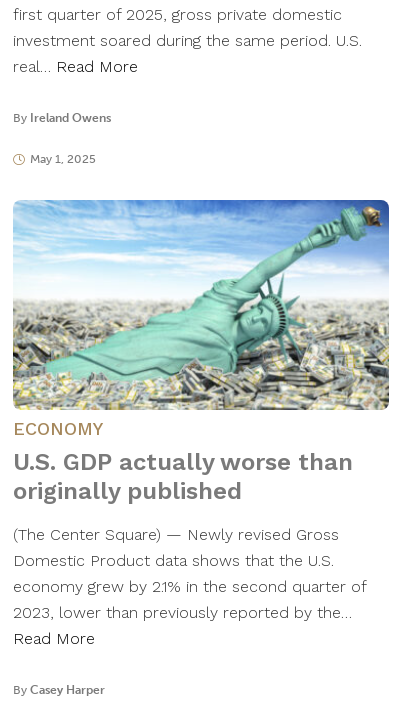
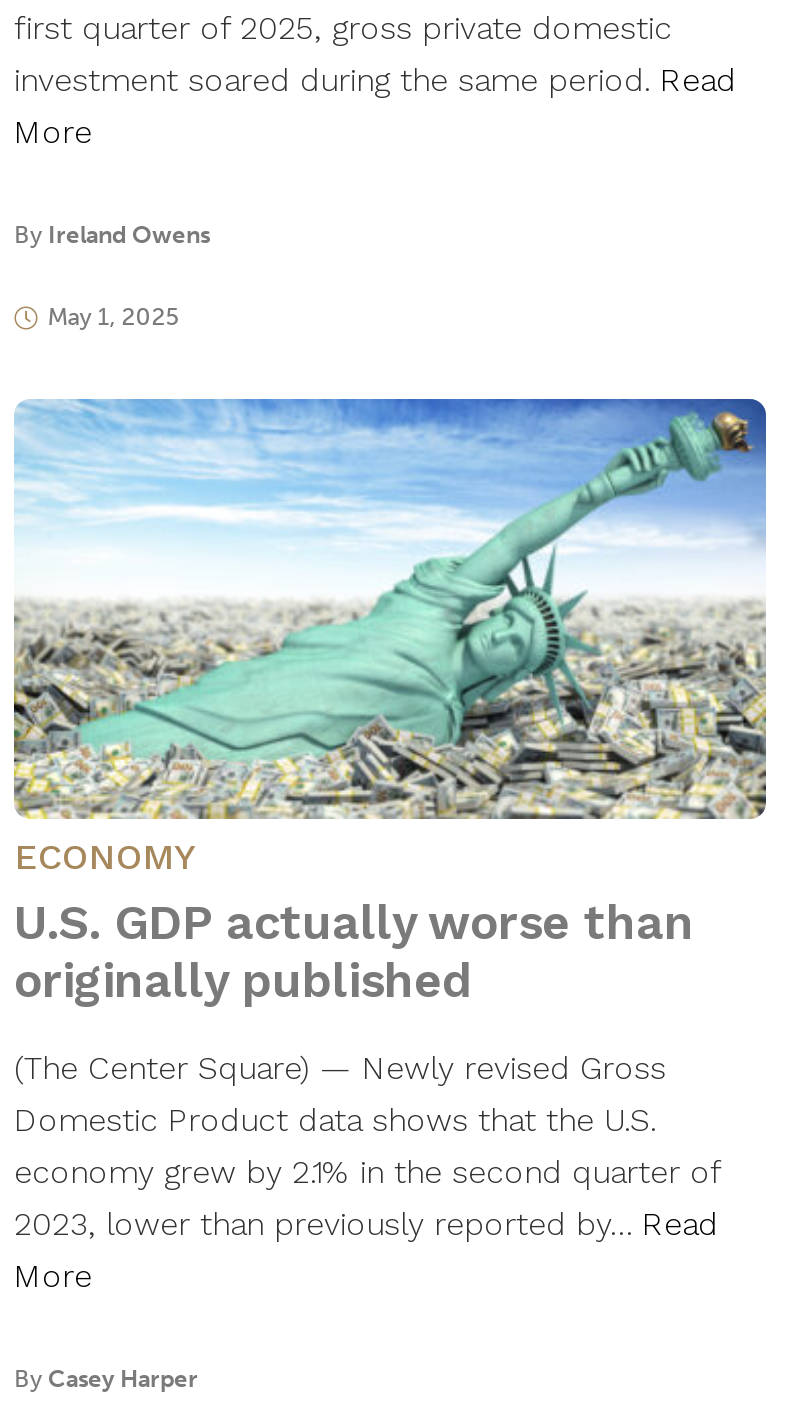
- investment soared during the same period. U.S.
- real… Read More
+ investment soared during the same period. Read
+ More

- 2023, lower than previously reported by the…
- Read More
+ 2023, lower than previously reported by… Read
+ More
